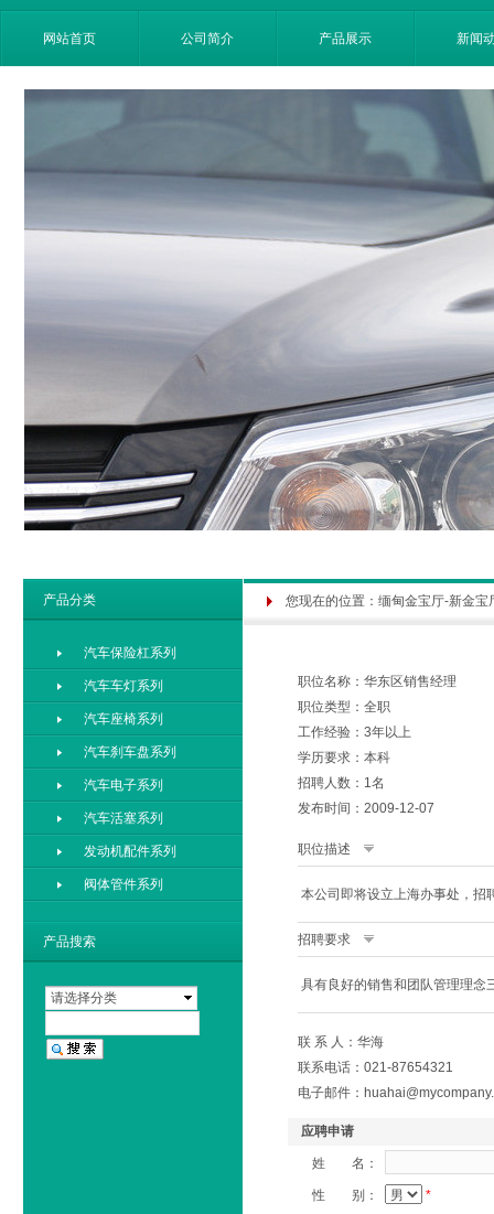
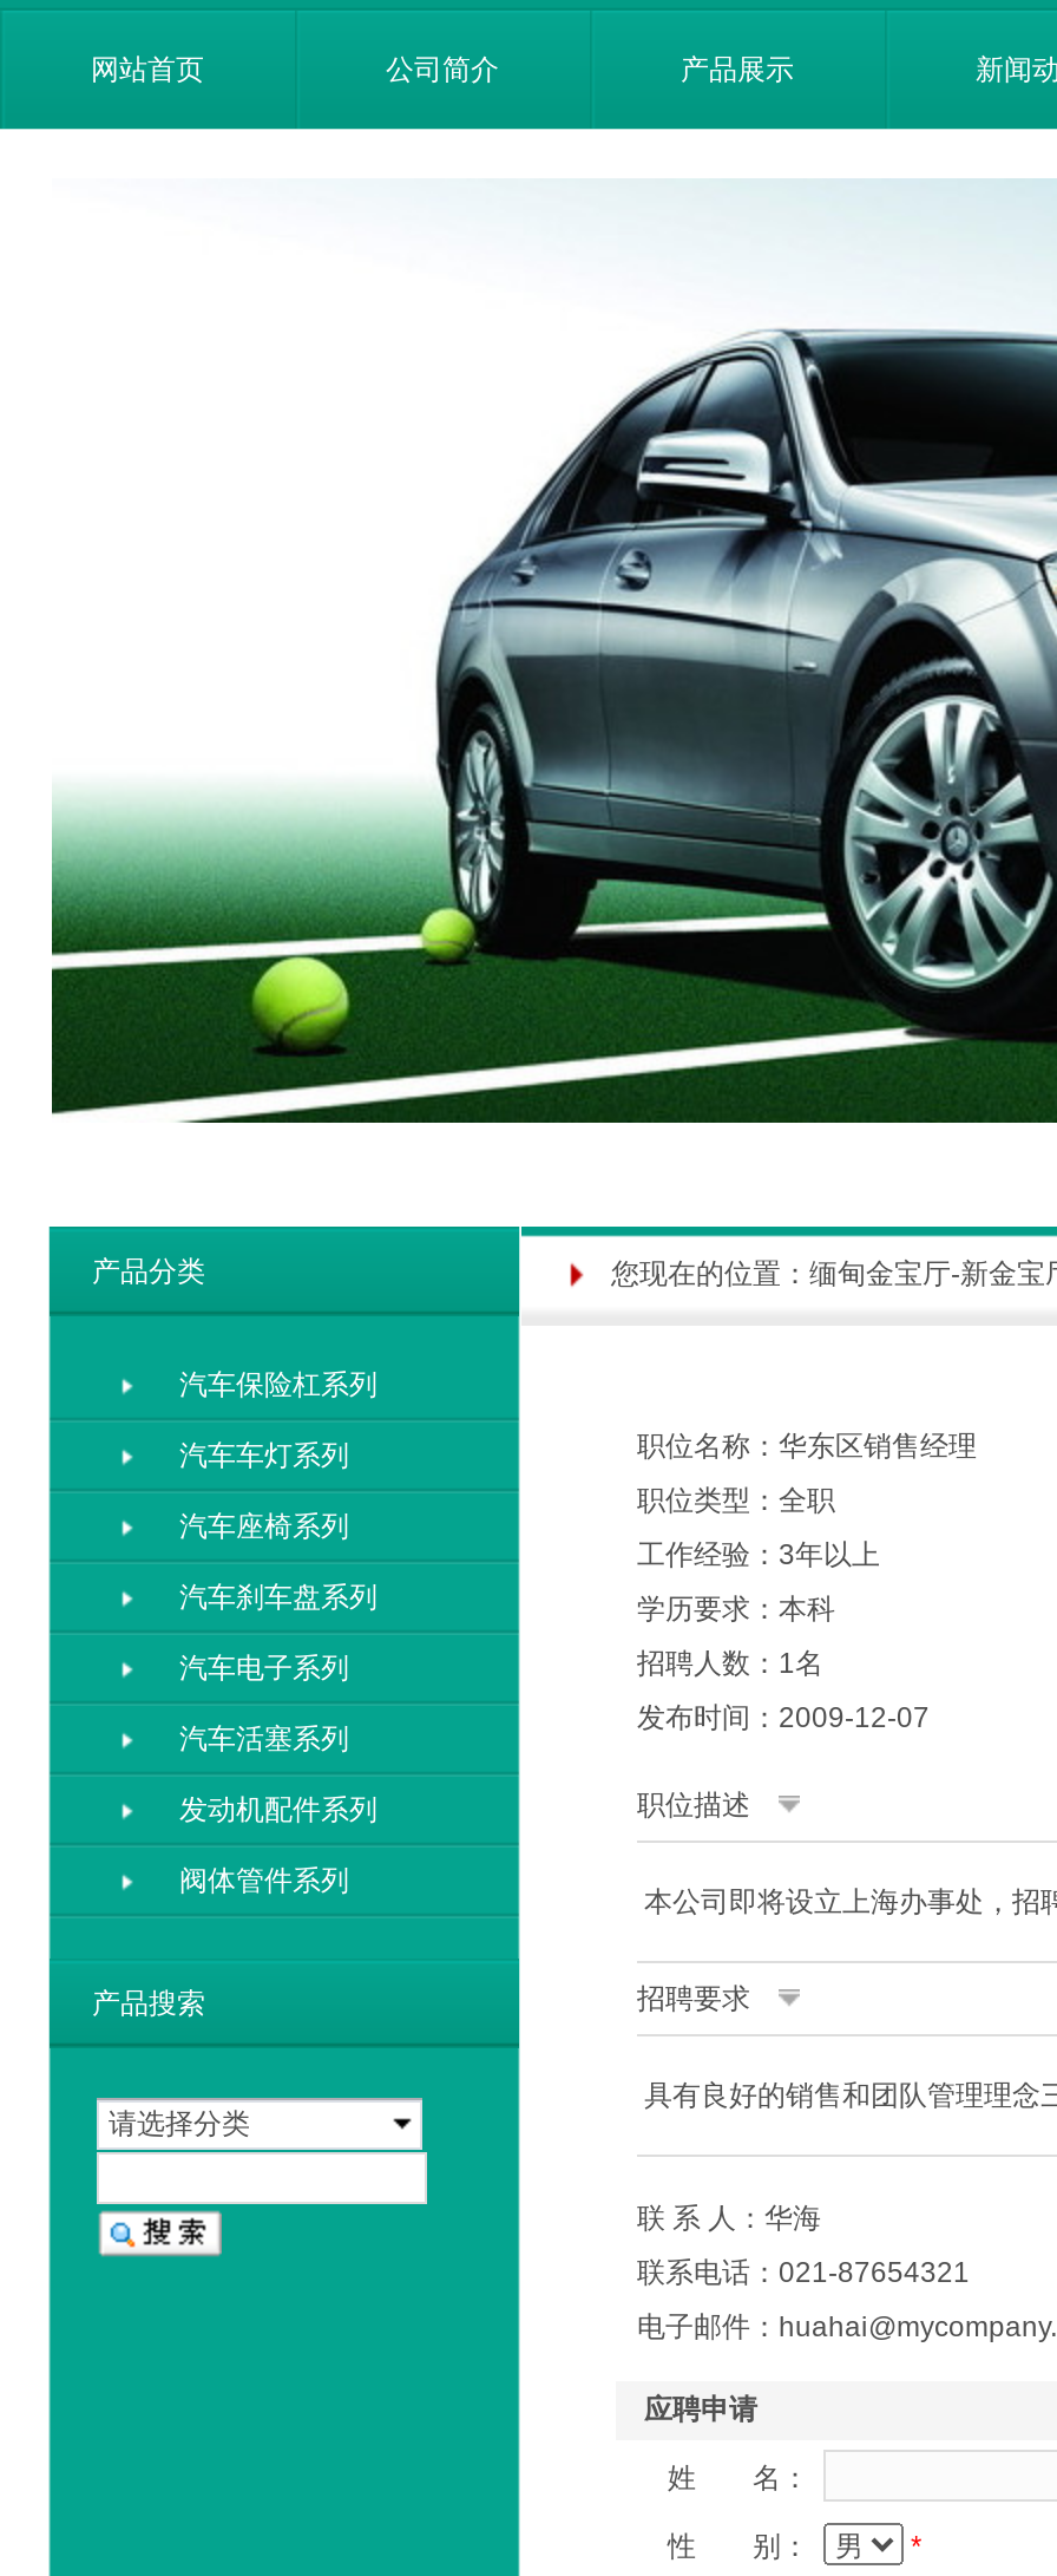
- [image]
+ [image]
